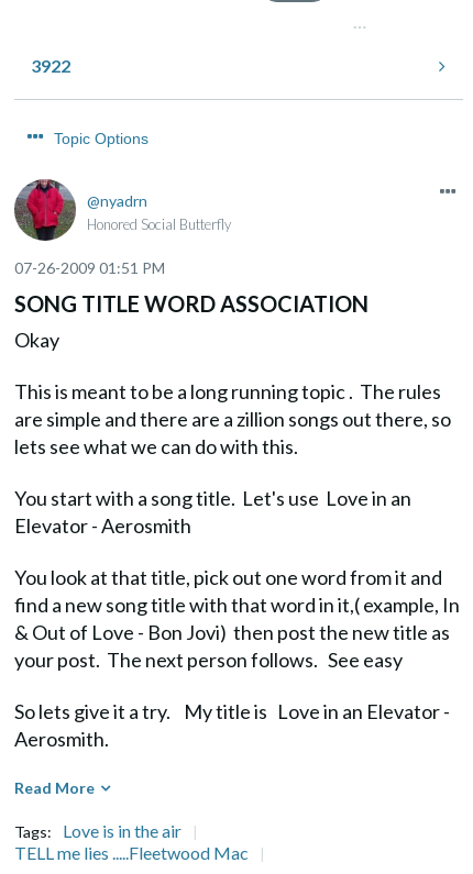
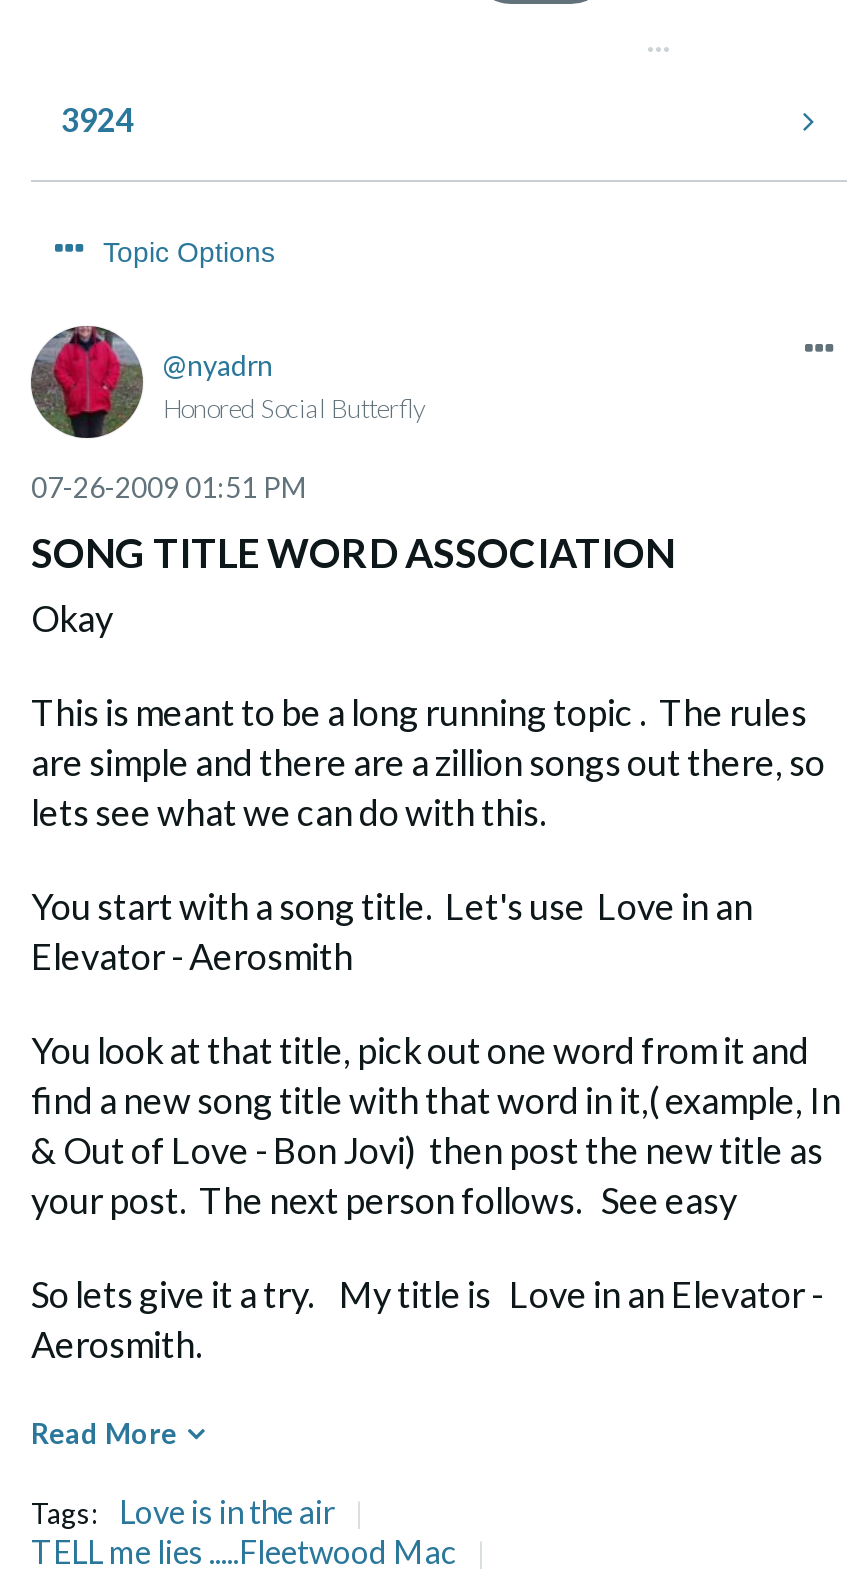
- 3922
+ 3924
